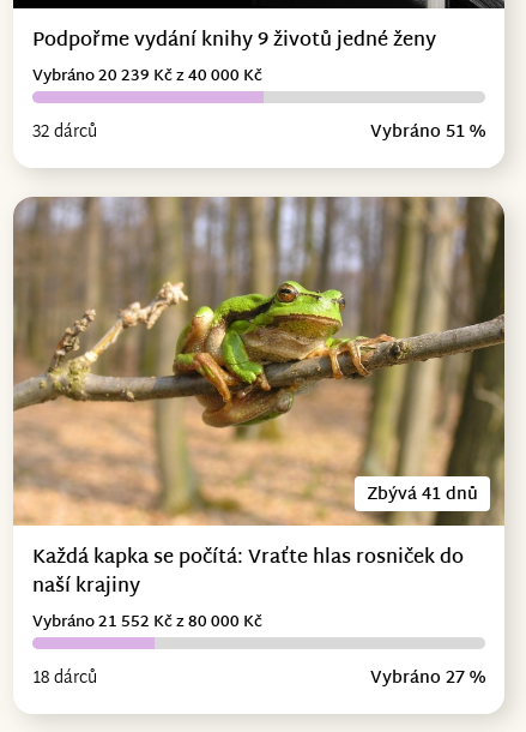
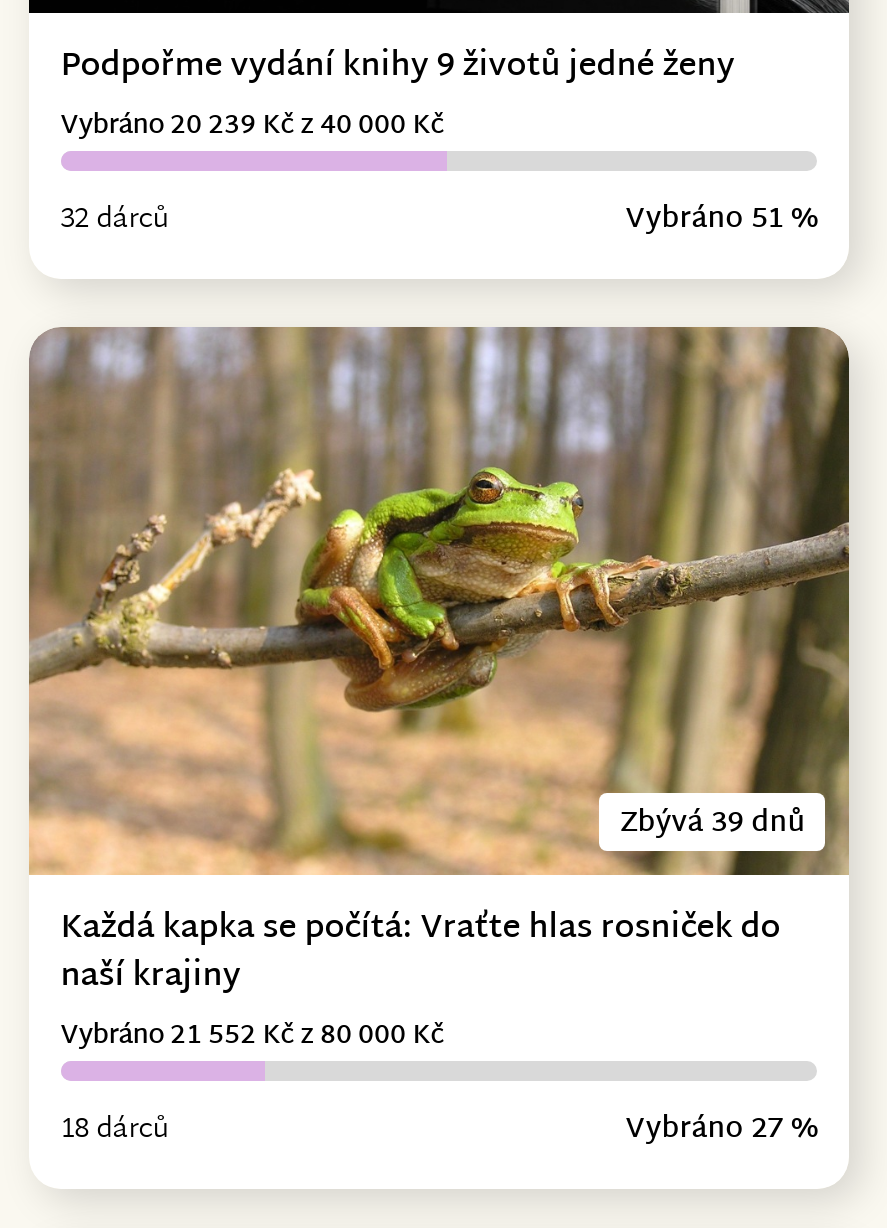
- Zbývá 41 dnů
+ Zbývá 39 dnů
